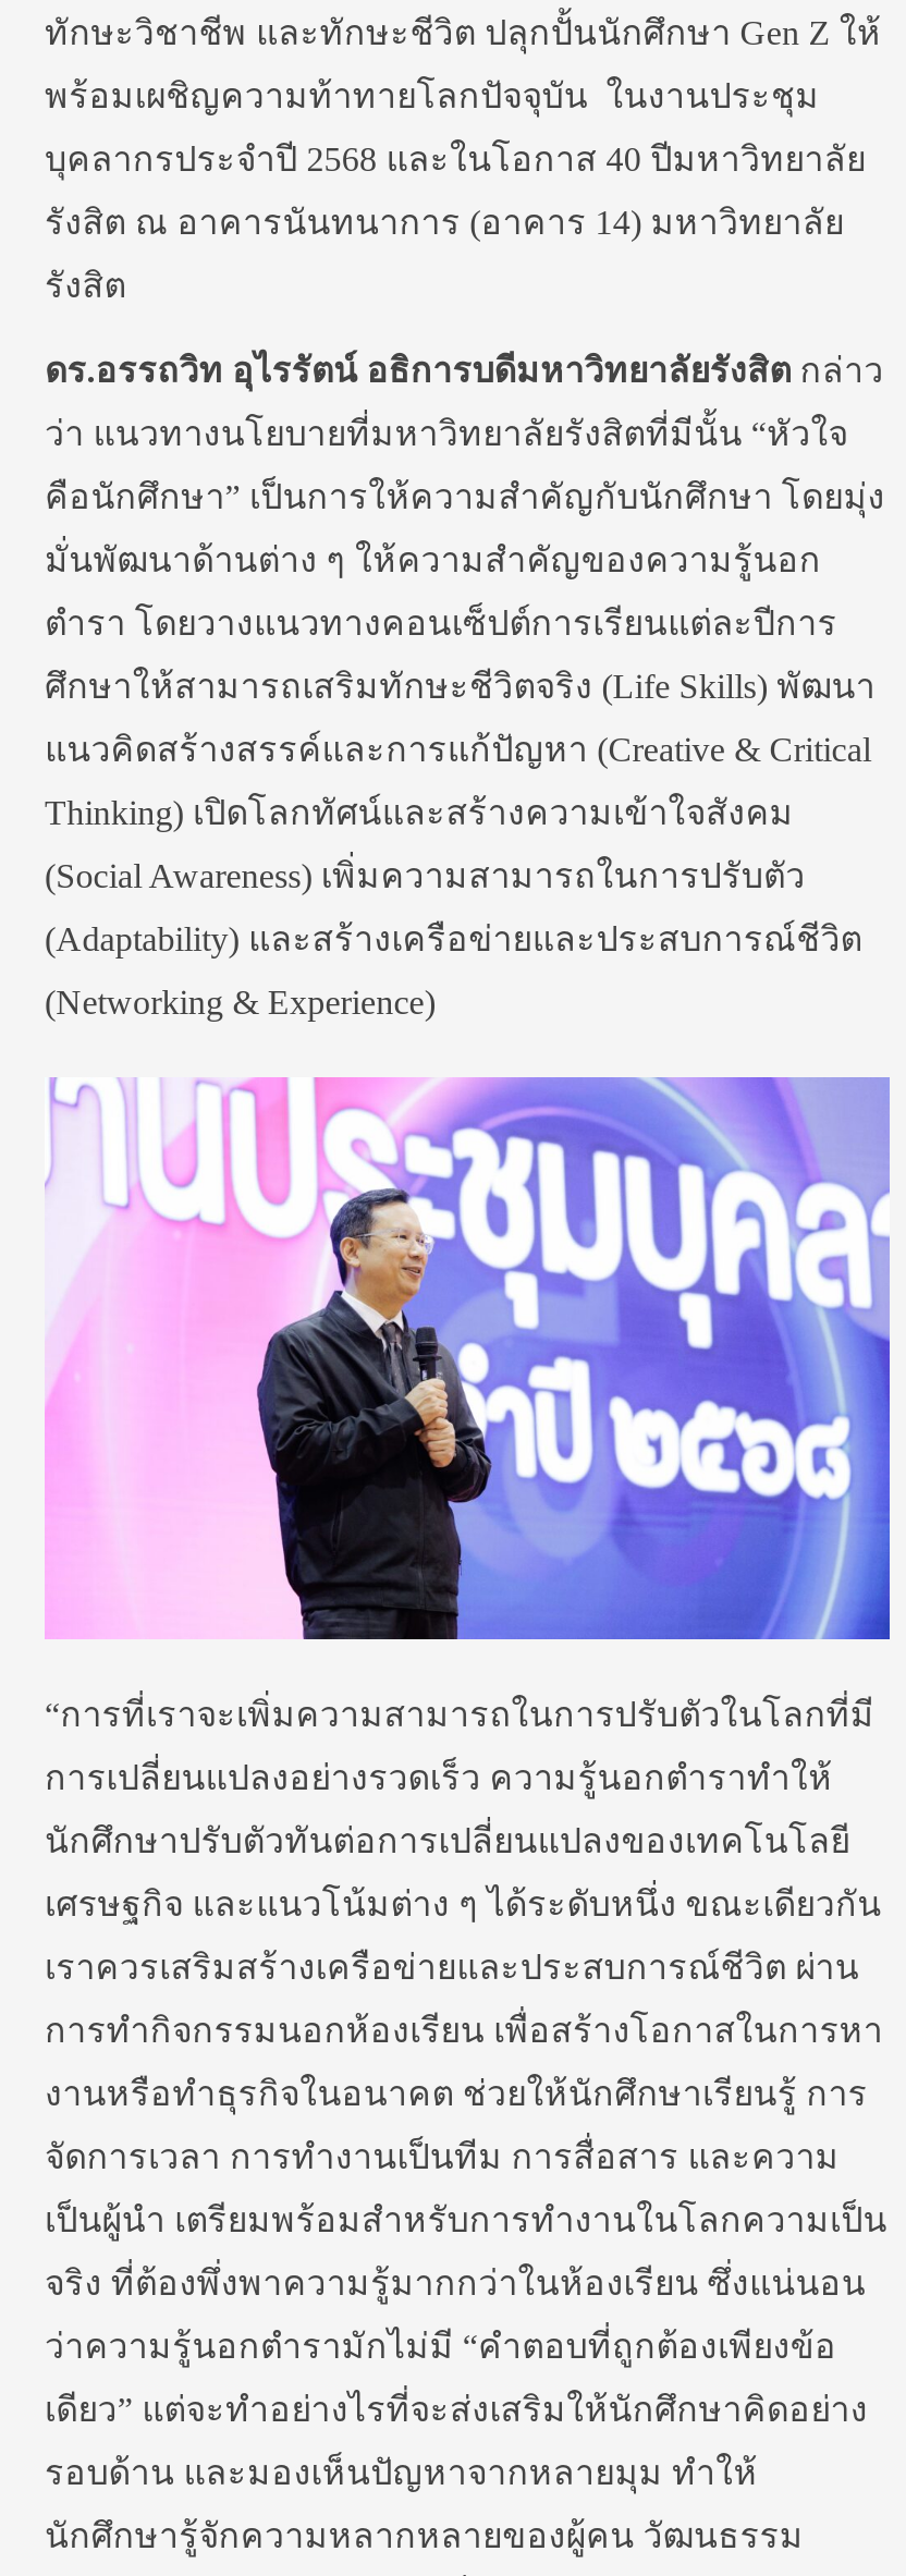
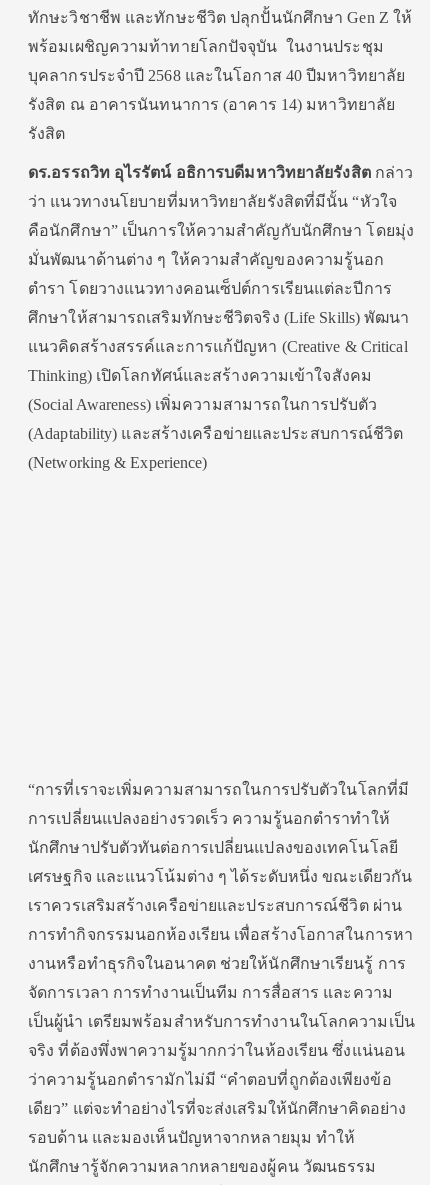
- [image]
